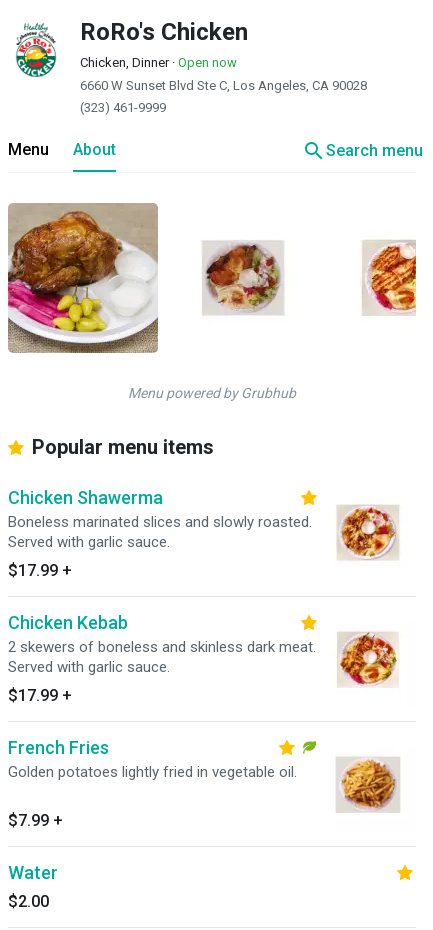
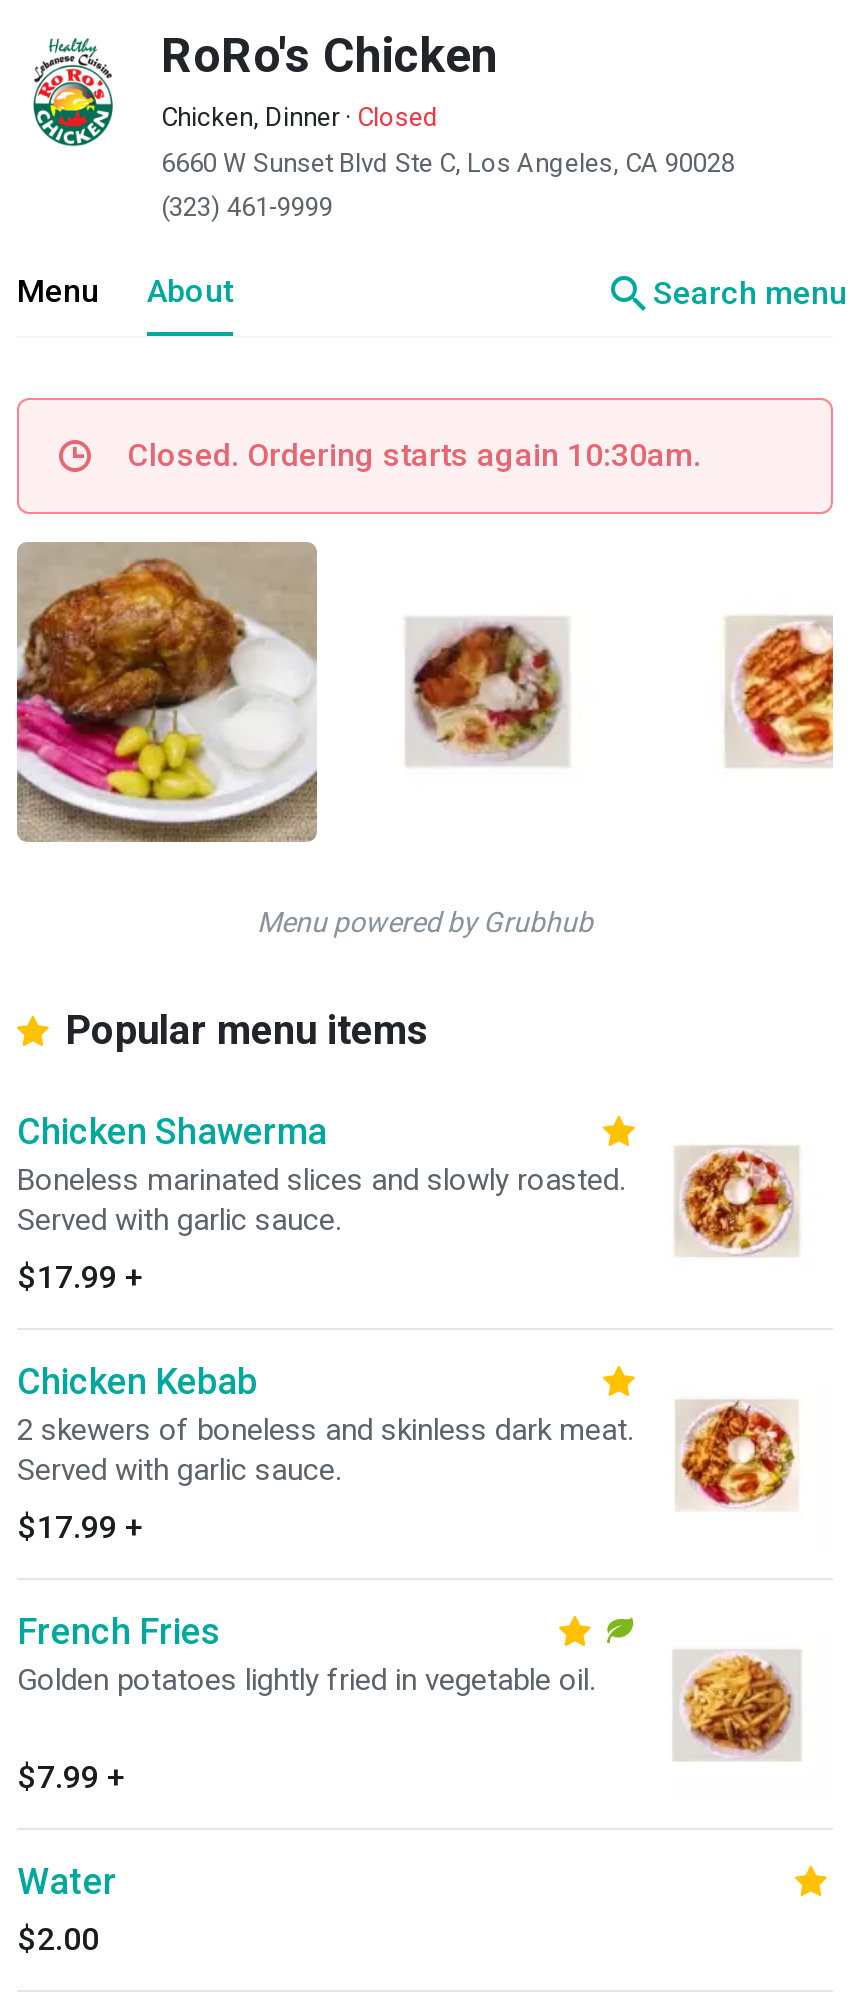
- Chicken, Dinner · Open now
+ Chicken, Dinner · Closed

+ Closed. Ordering starts again 10:30am.
